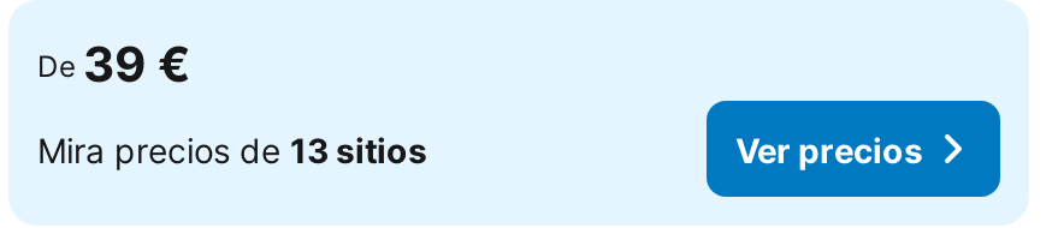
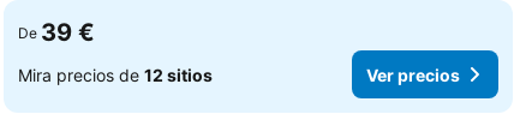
- Mira precios de 13 sitios
+ Mira precios de 12 sitios
